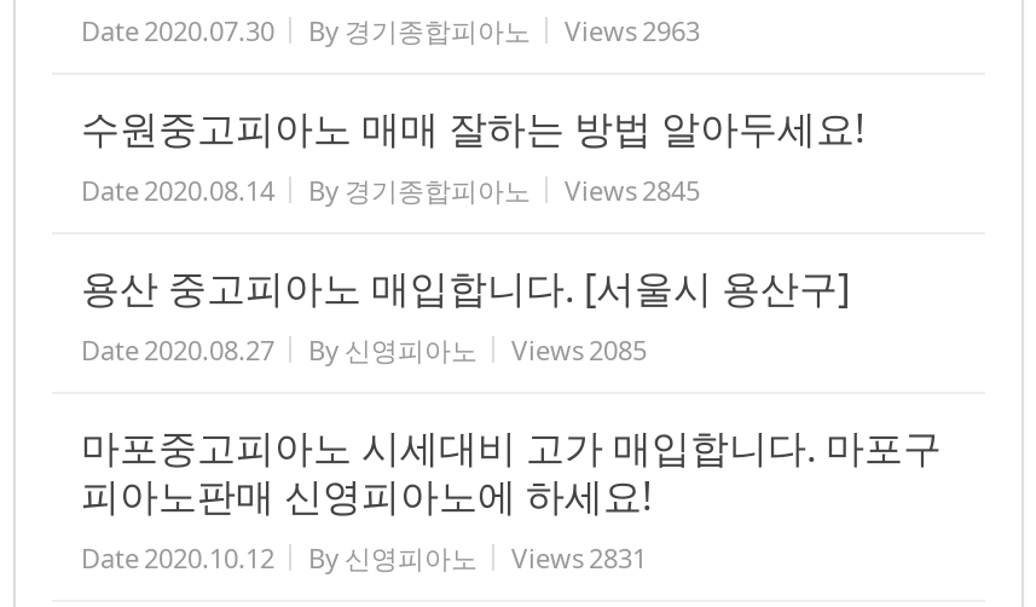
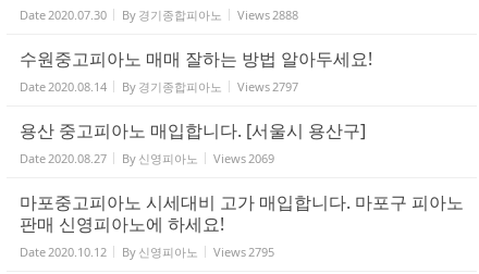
- Date 2020.07.30 By 경기종합피아노 Views 2963
+ Date 2020.07.30 By 경기종합피아노 Views 2888

- Date 2020.08.14 By 경기종합피아노 Views 2845
+ Date 2020.08.14 By 경기종합피아노 Views 2797

- Views 2085
+ Views 2069

- Views 2831
+ Views 2795
